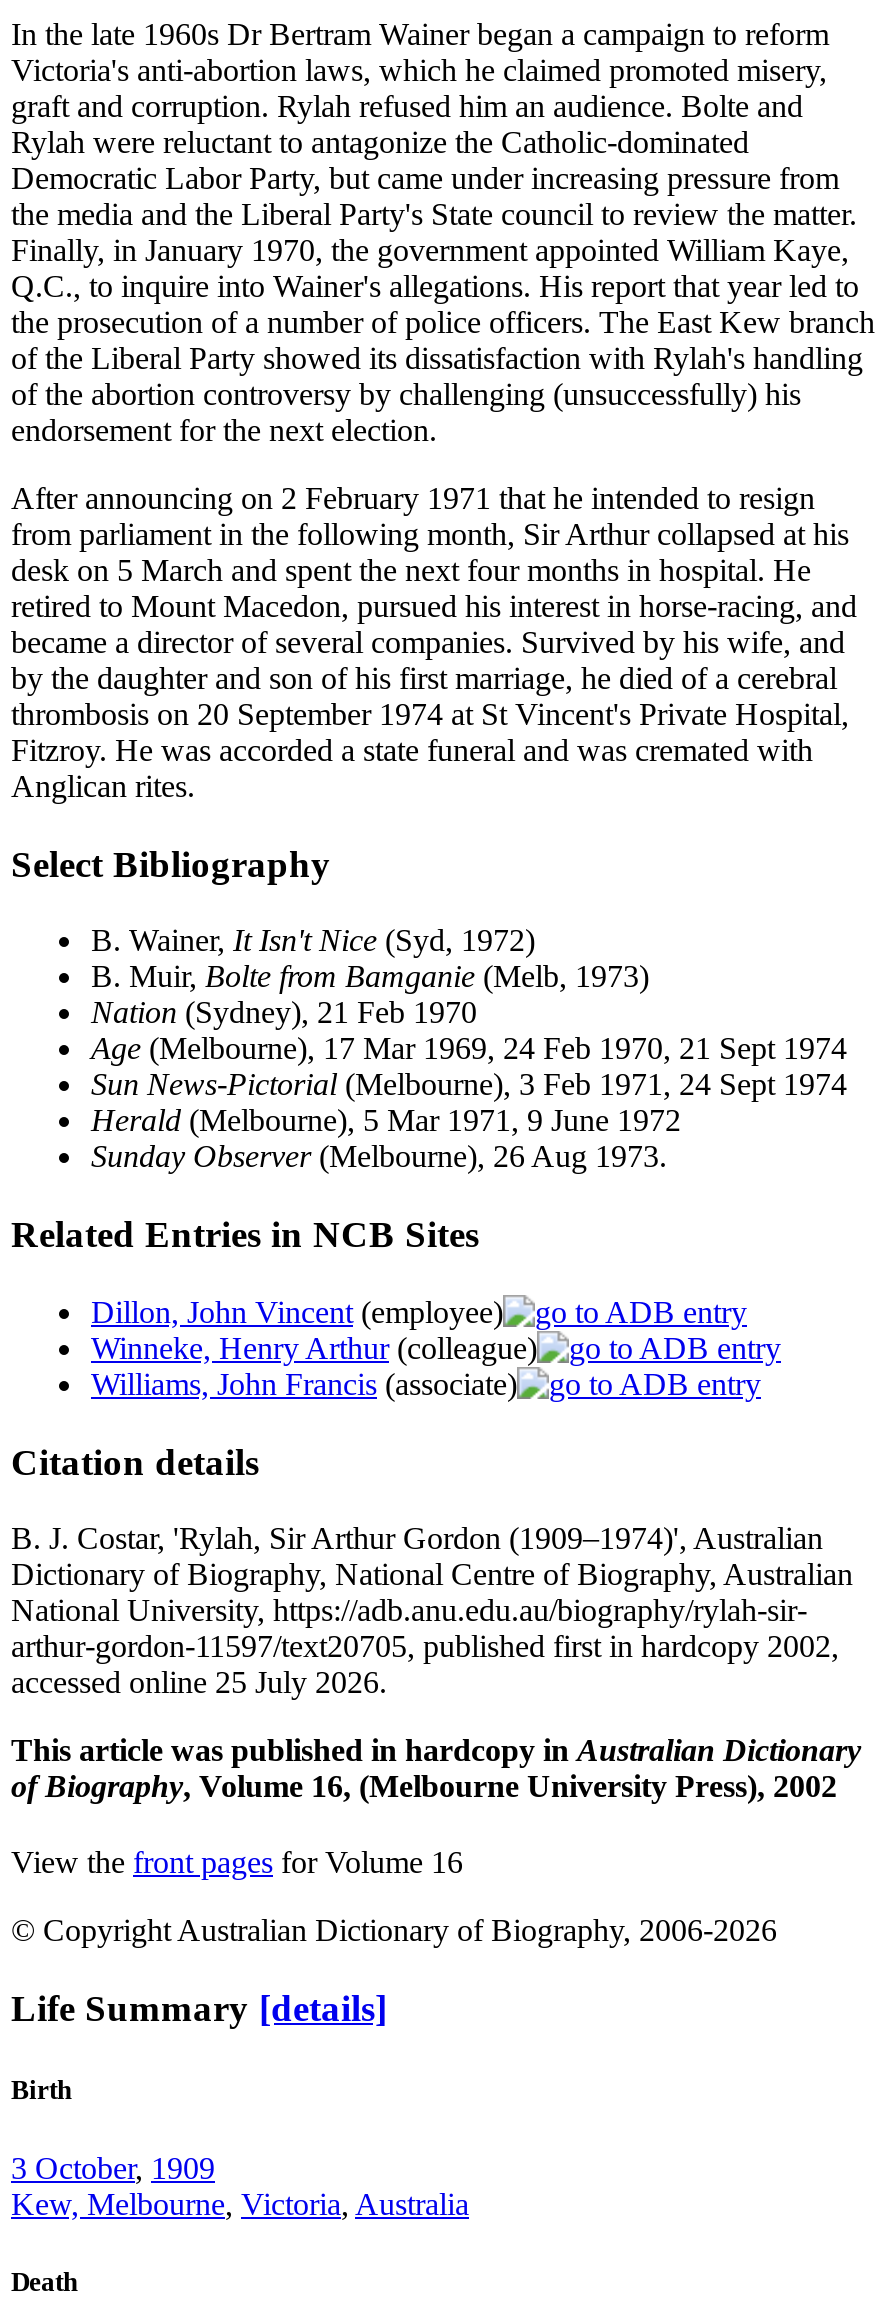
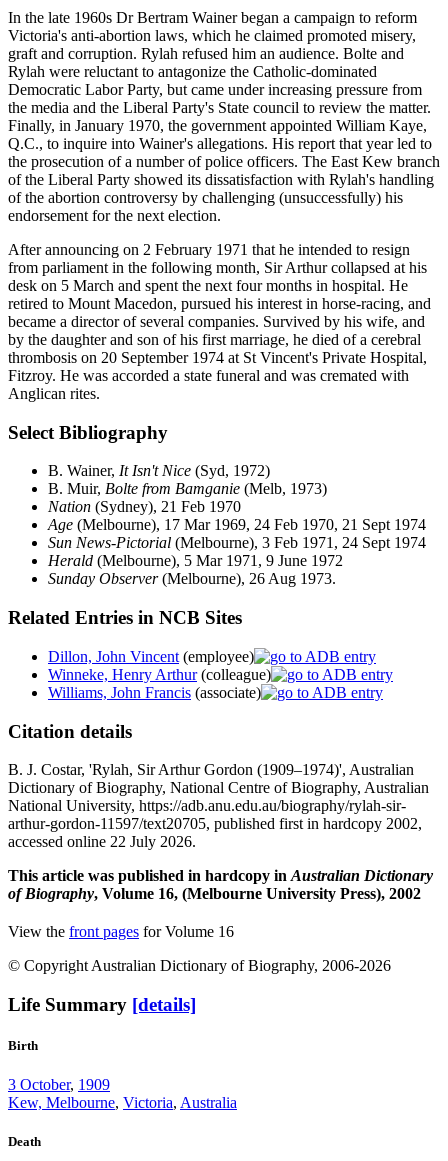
- accessed online 25 July 2026.
+ accessed online 22 July 2026.
